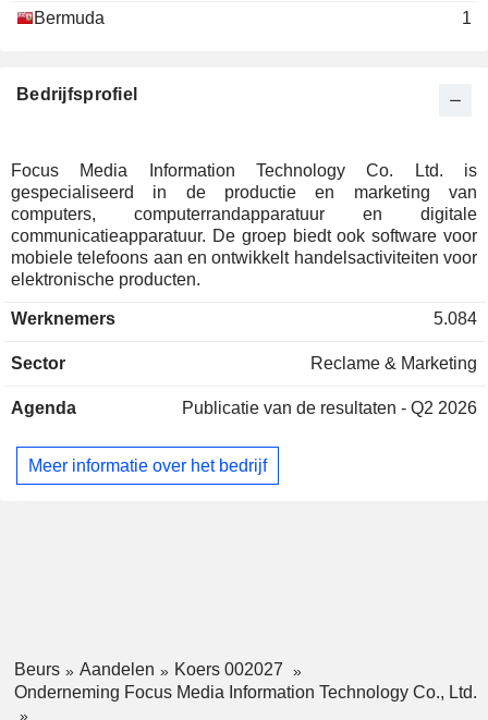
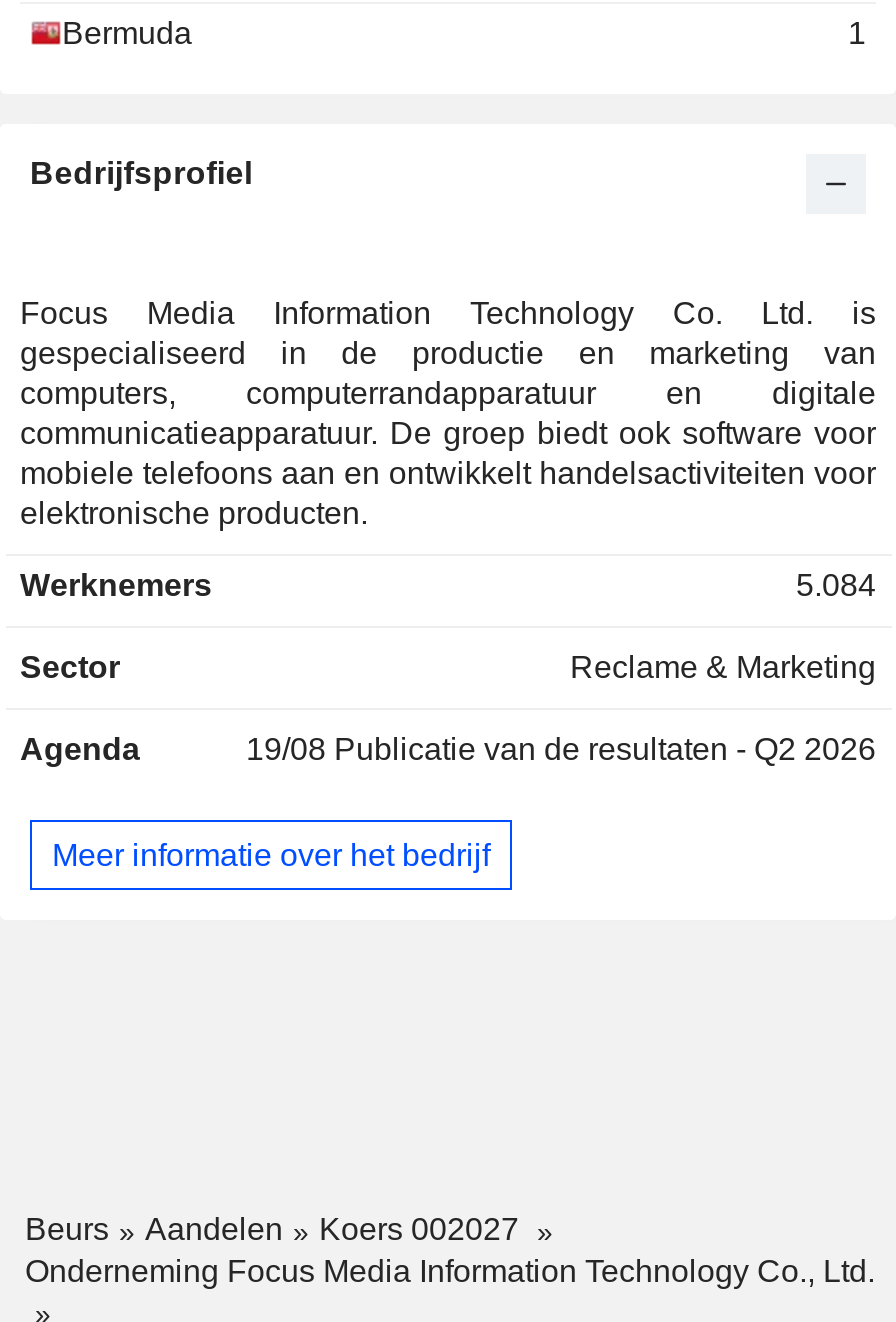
- Publicatie van de resultaten - Q2 2026
+ 19/08 Publicatie van de resultaten - Q2 2026
